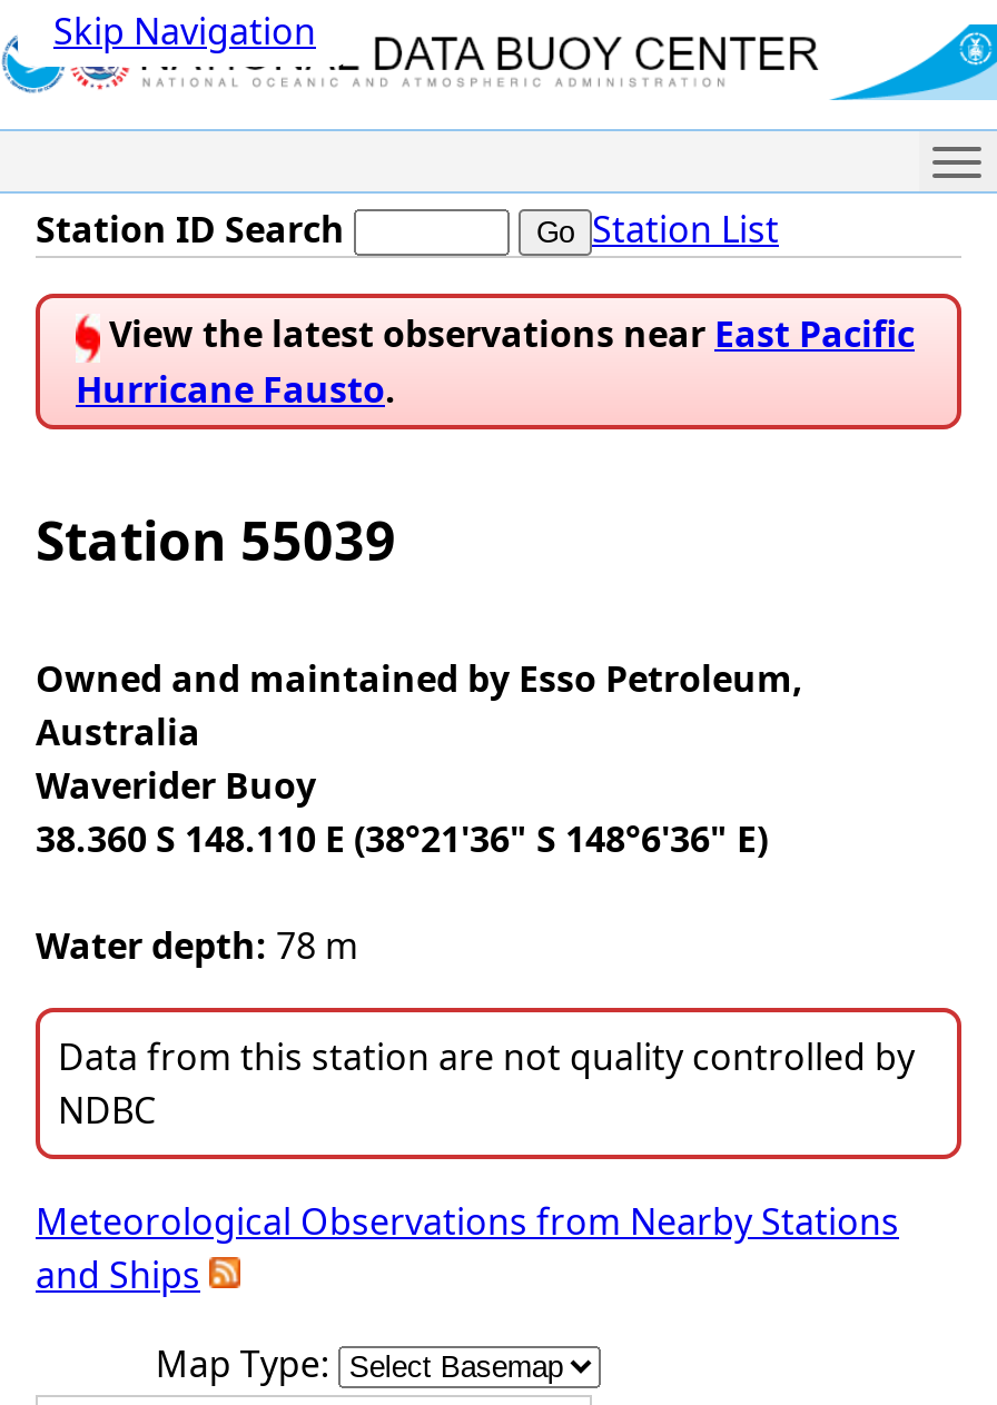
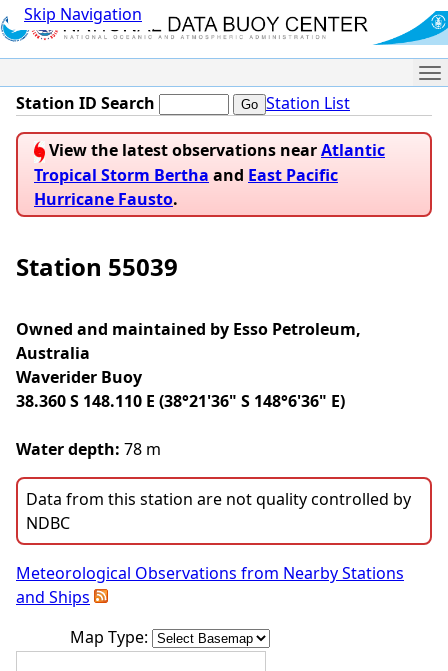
- View the latest observations near East Pacific
+ View the latest observations near Atlantic
+ Tropical Storm Bertha and East Pacific
